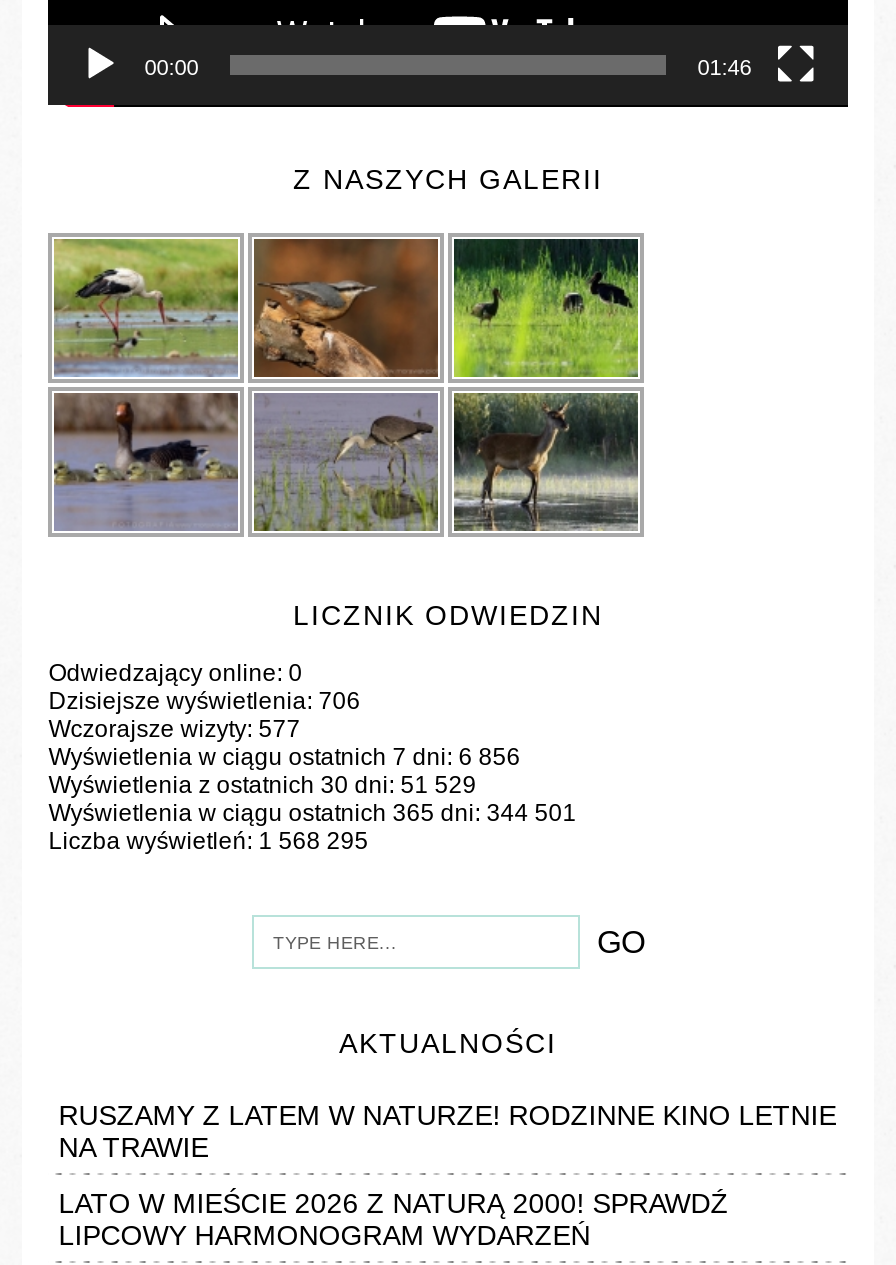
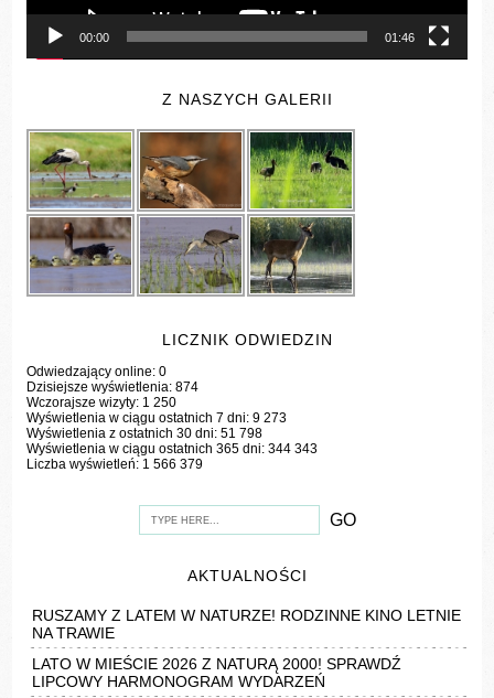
- Dzisiejsze wyświetlenia: 706
+ Dzisiejsze wyświetlenia: 874

- Wczorajsze wizyty: 577
+ Wczorajsze wizyty: 1 250

- Wyświetlenia w ciągu ostatnich 7 dni: 6 856
+ Wyświetlenia w ciągu ostatnich 7 dni: 9 273

- Wyświetlenia z ostatnich 30 dni: 51 529
+ Wyświetlenia z ostatnich 30 dni: 51 798

- Wyświetlenia w ciągu ostatnich 365 dni: 344 501
+ Wyświetlenia w ciągu ostatnich 365 dni: 344 343

- Liczba wyświetleń:1 568 295
+ Liczba wyświetleń:1 566 379
